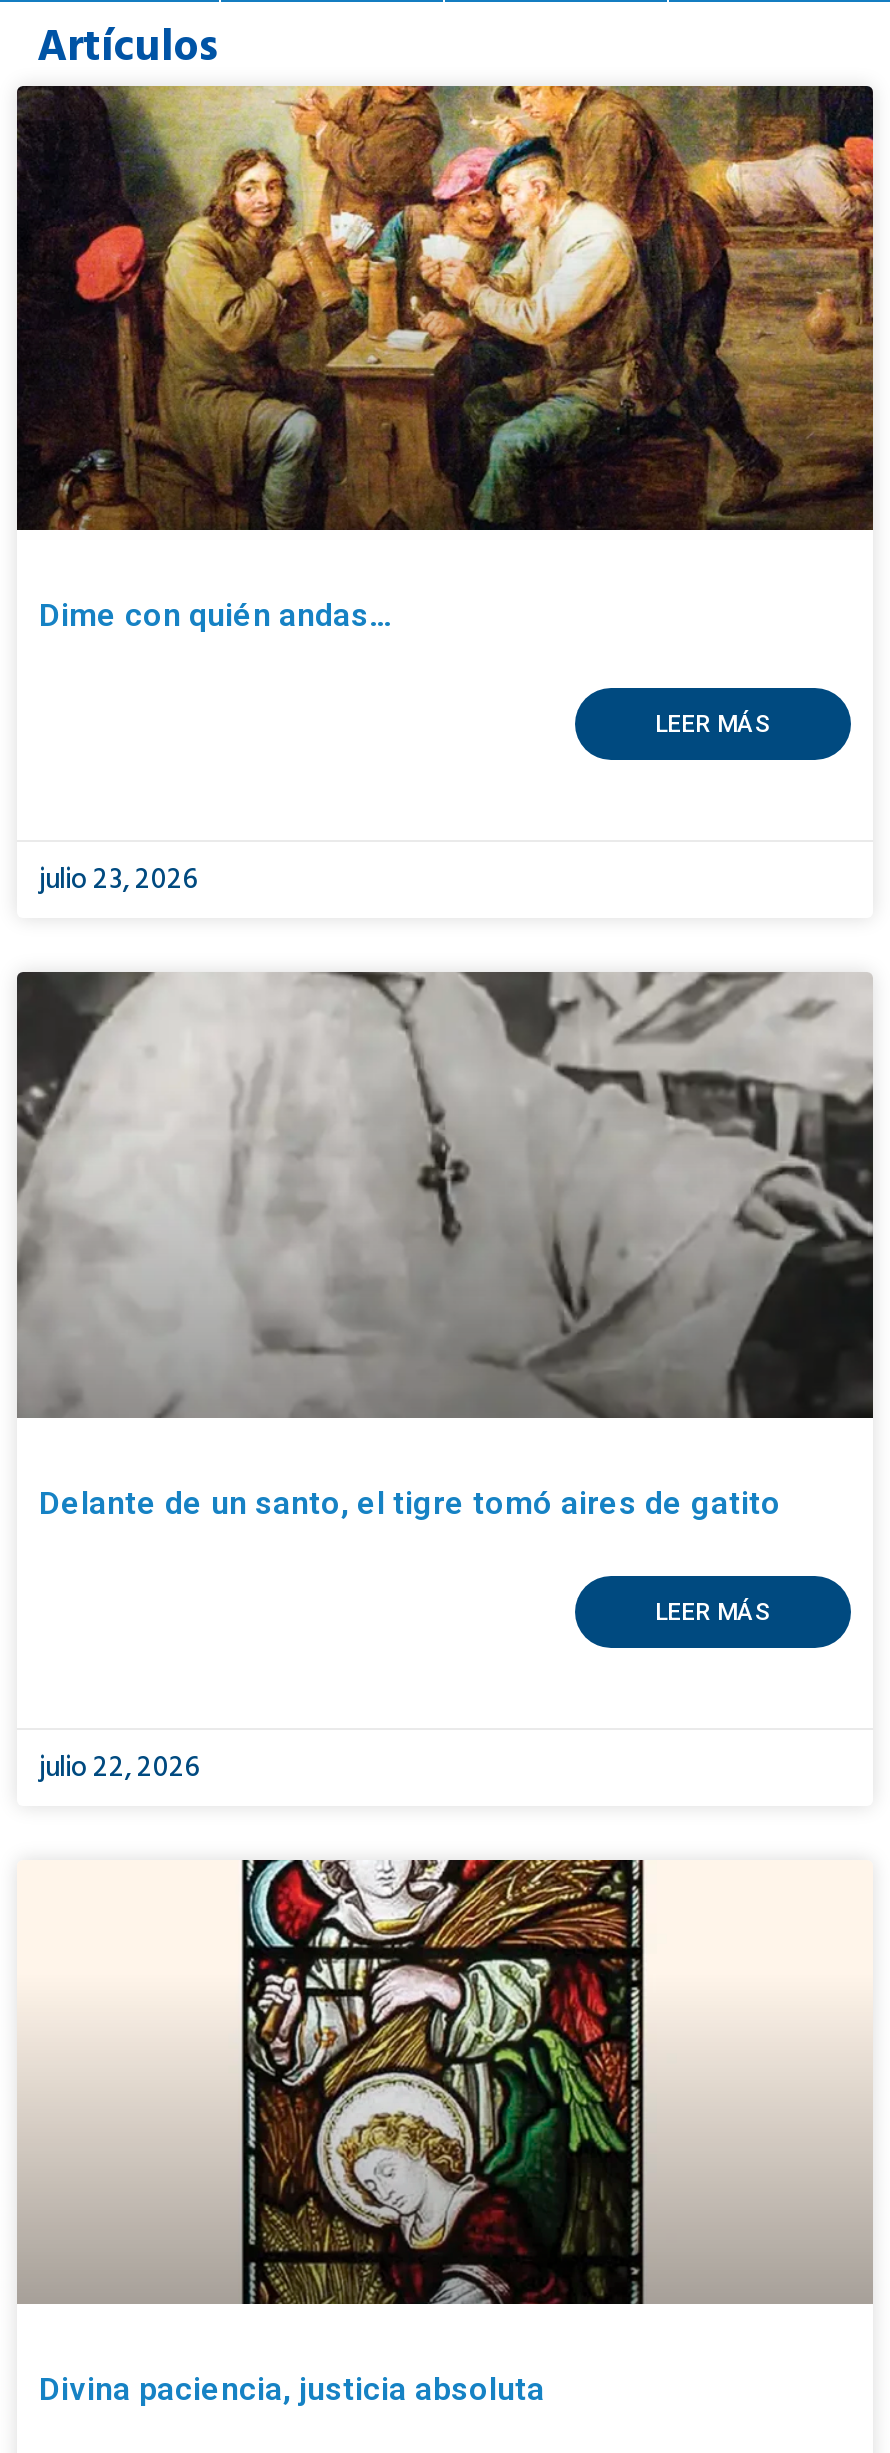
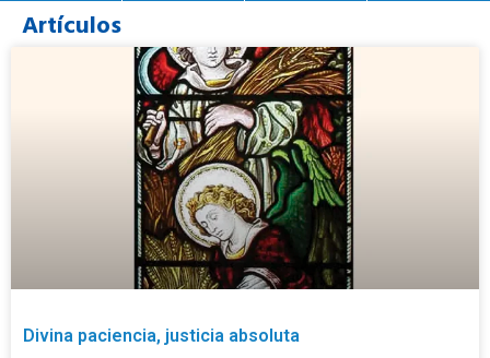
- [image]
- Dime con quién andas…
- LEER MÁS

- julio 23, 2026

- [image]
- Delante de un santo, el tigre tomó aires de gatito
- LEER MÁS

- julio 22, 2026
